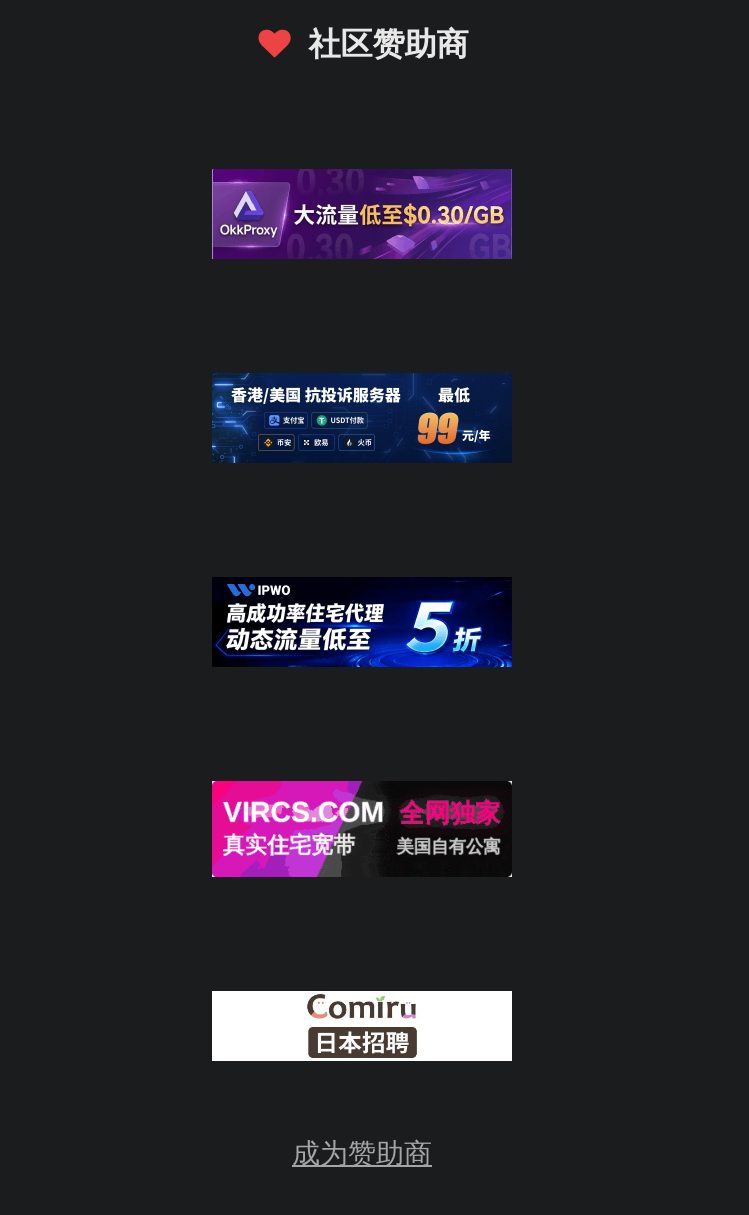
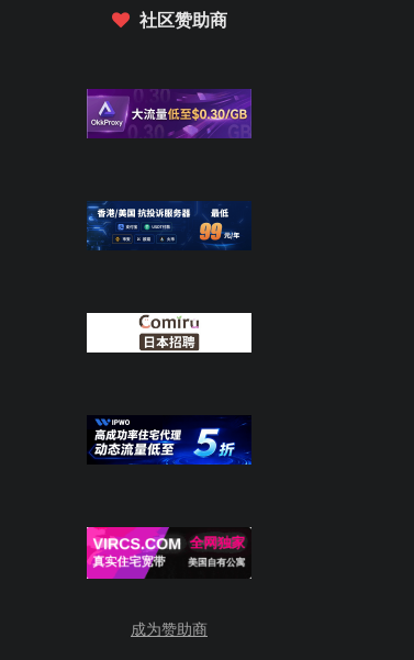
- [image]
+ [image]

- [image]
+ [image]

- [image]
+ [image]
